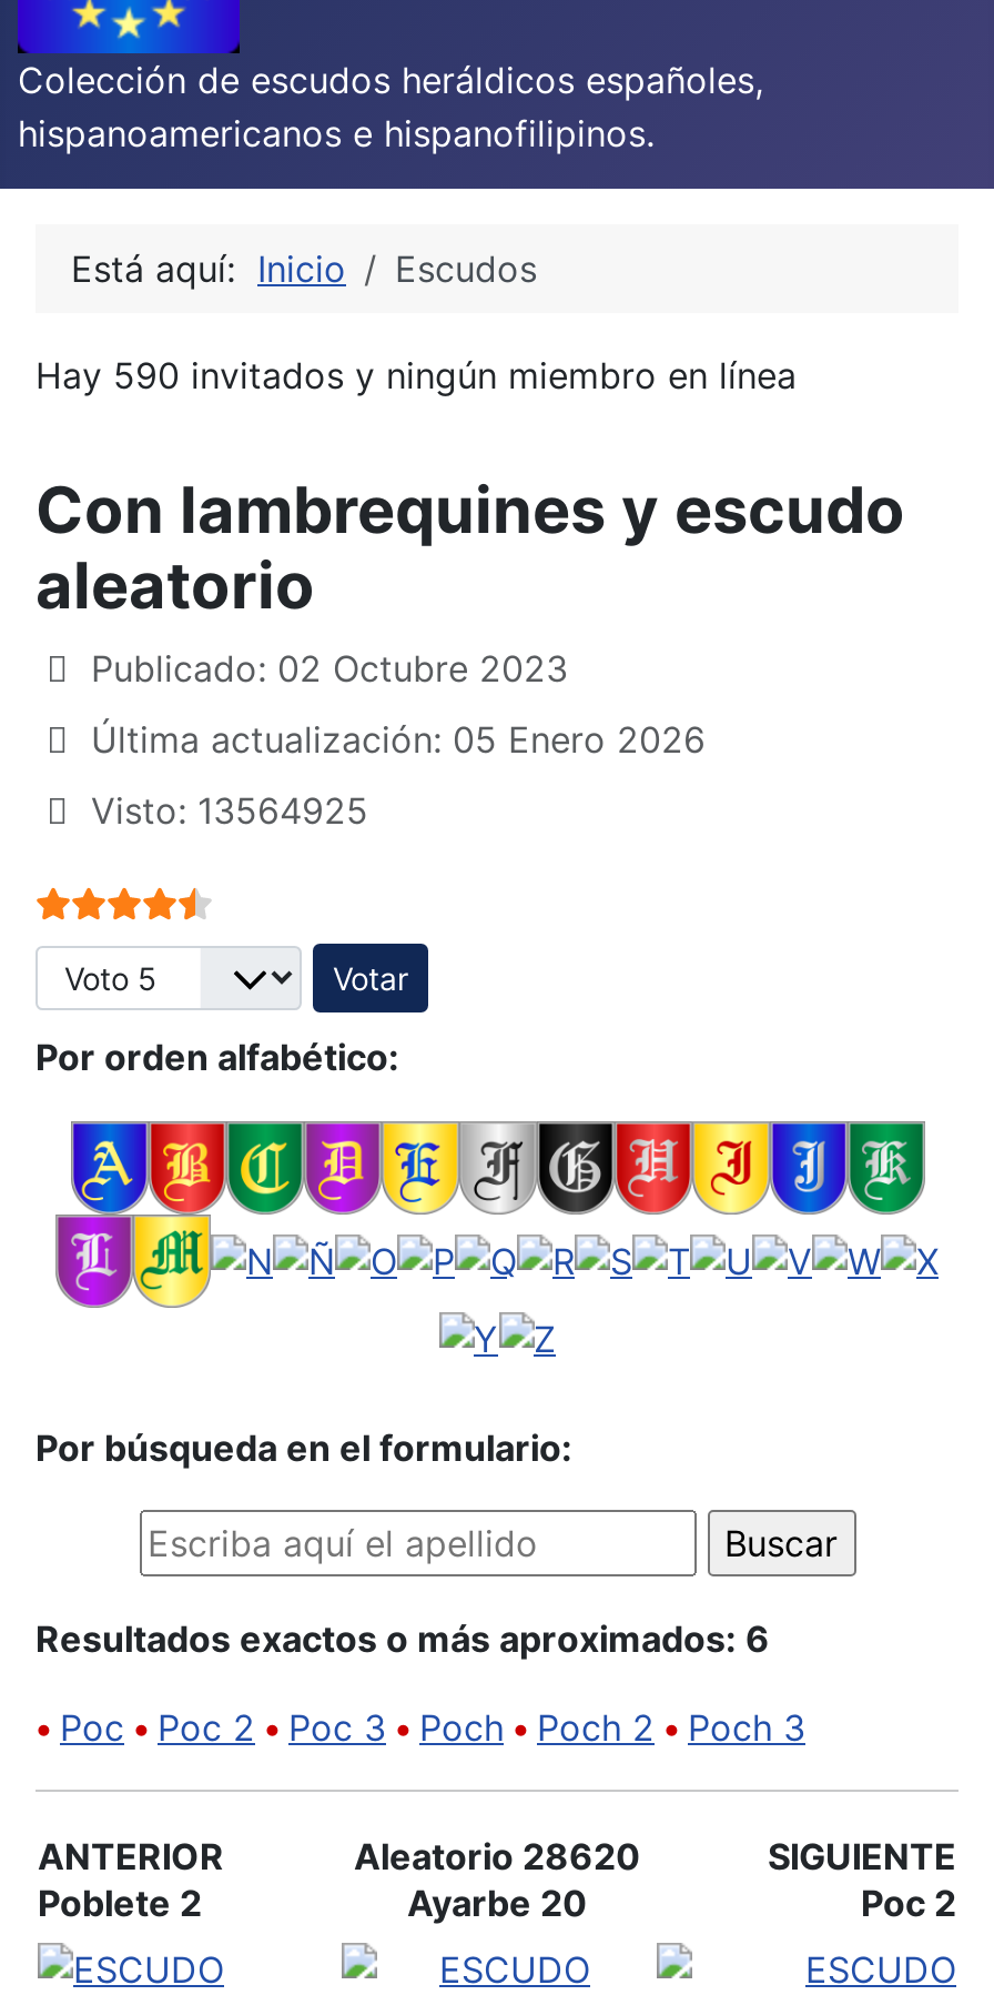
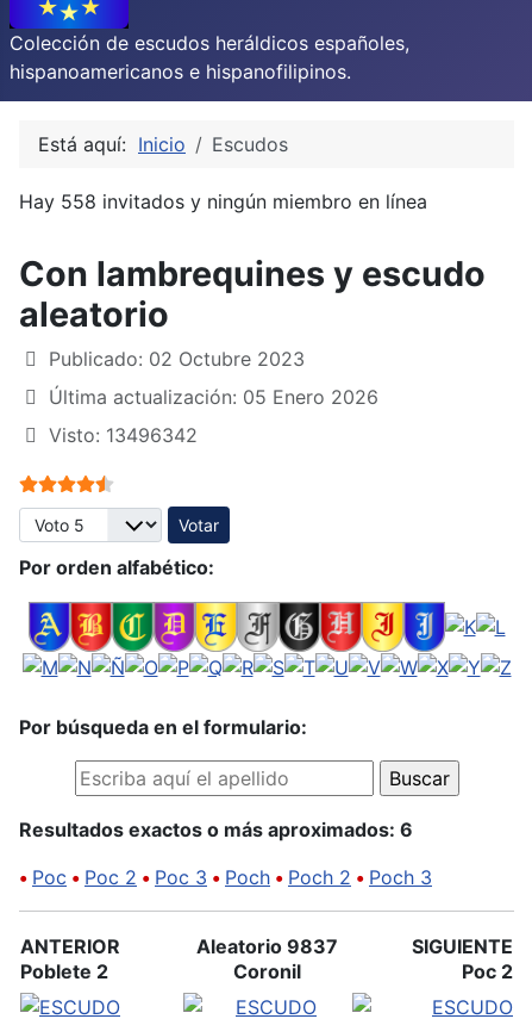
- Hay 590 invitados y ningún miembro en línea
+ Hay 558 invitados y ningún miembro en línea

- Visto: 13564925
+ Visto: 13496342

- [image]
+ [image]

- Aleatorio 28620
- Ayarbe 20
+ Aleatorio 9837
+ Coronil
